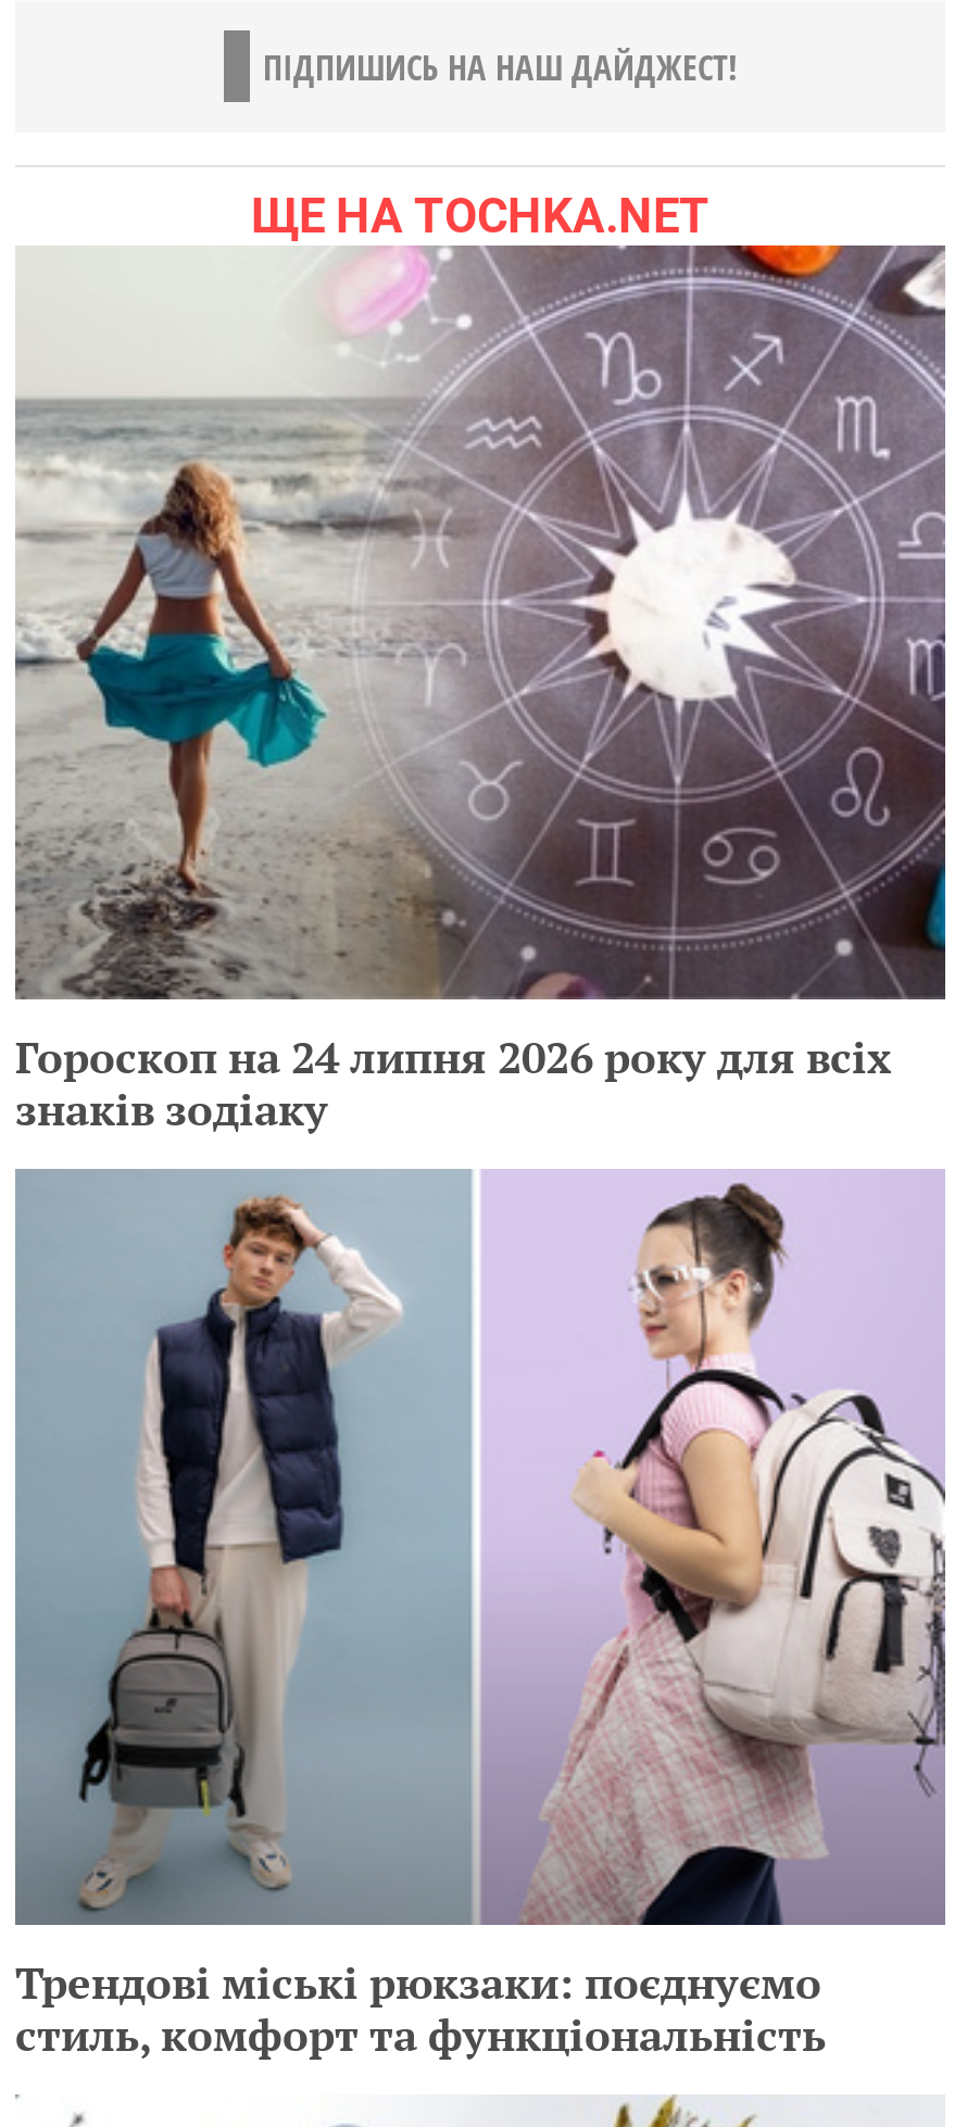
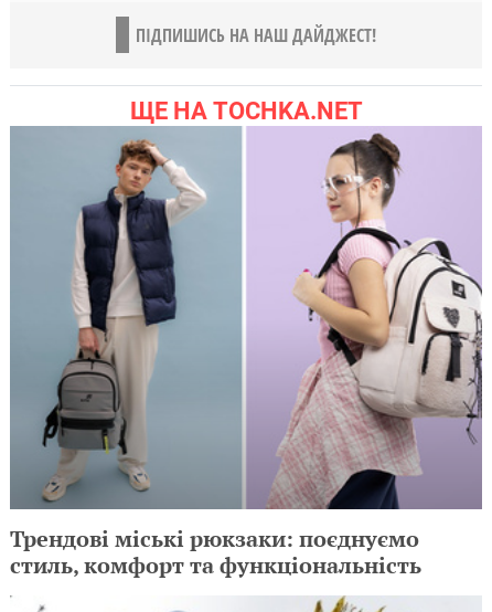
- [image]
- Гороскоп на 24 липня 2026 року для всіх
- знаків зодіаку
